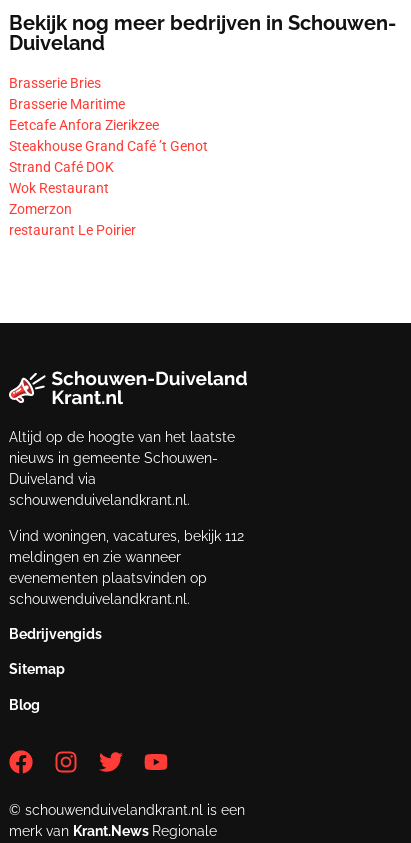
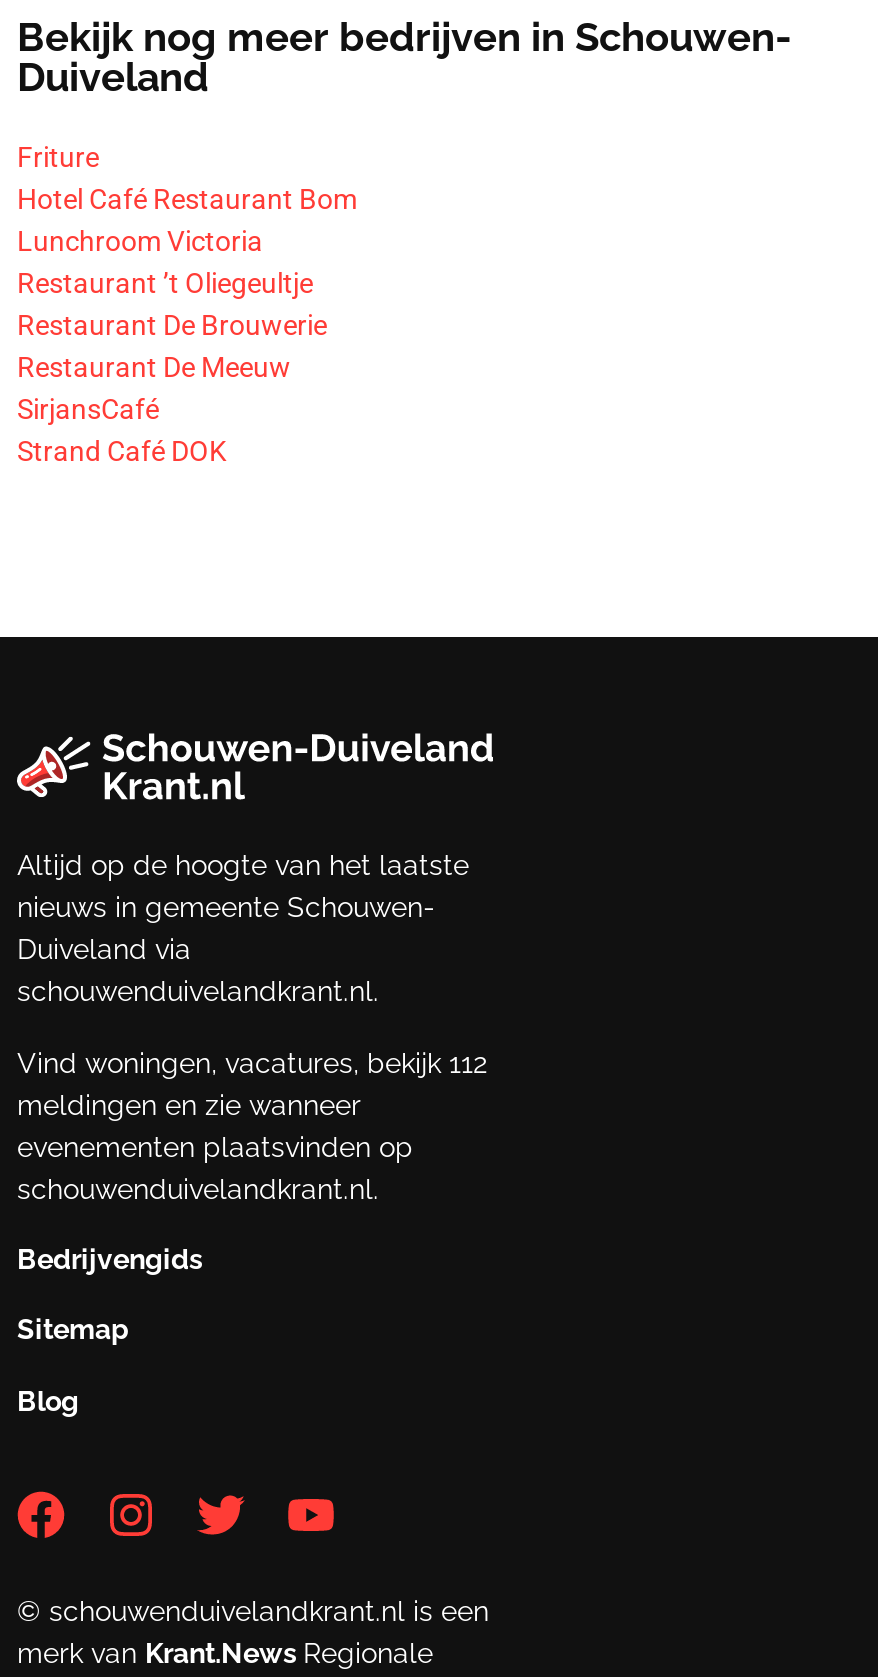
- Brasserie Bries
- Brasserie Maritime
- Eetcafe Anfora Zierikzee
- Steakhouse Grand Café ’t Genot
+ Friture
+ Hotel Café Restaurant Bom
+ Lunchroom Victoria
+ Restaurant ’t Oliegeultje
+ Restaurant De Brouwerie
+ Restaurant De Meeuw
+ SirjansCafé

moved down: Strand Café DOK

- Wok Restaurant
- Zomerzon
- restaurant Le Poirier
